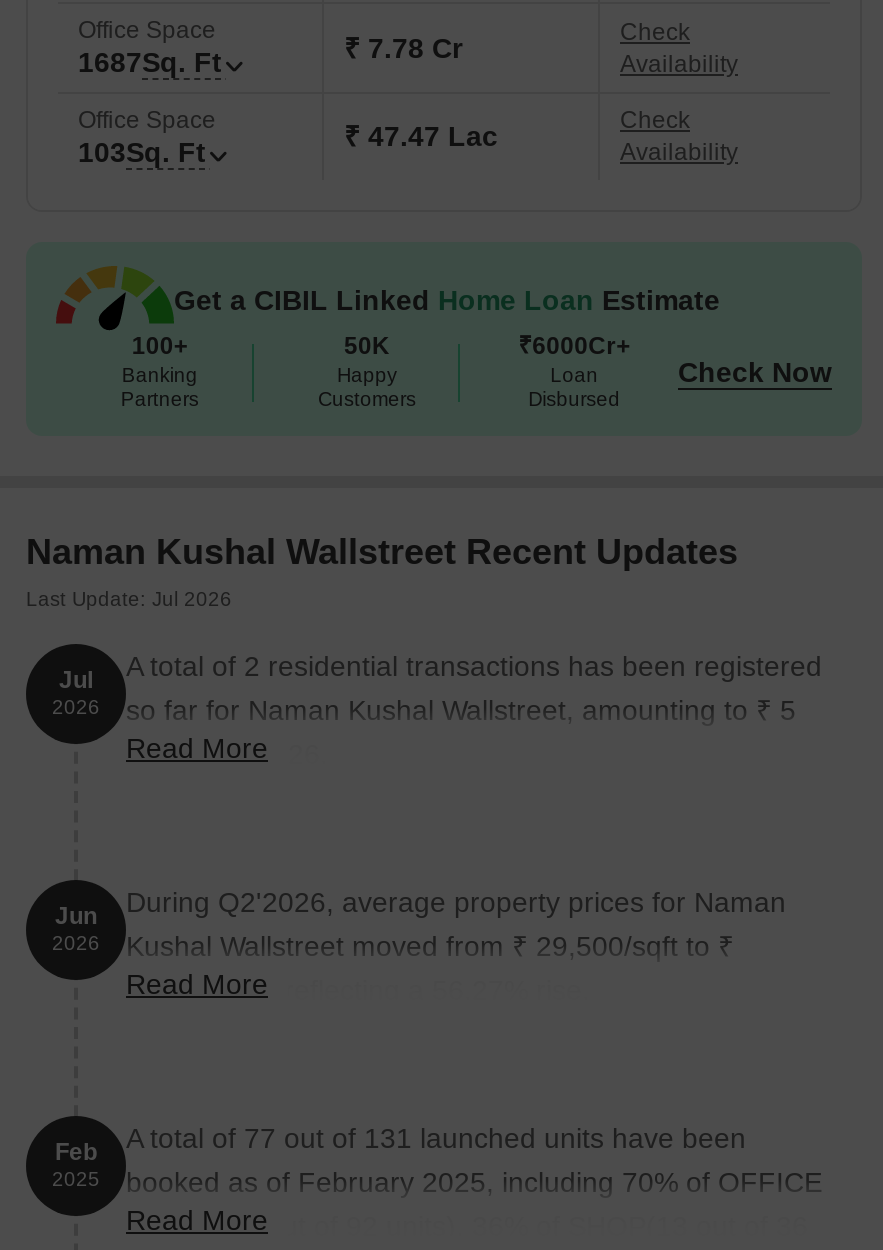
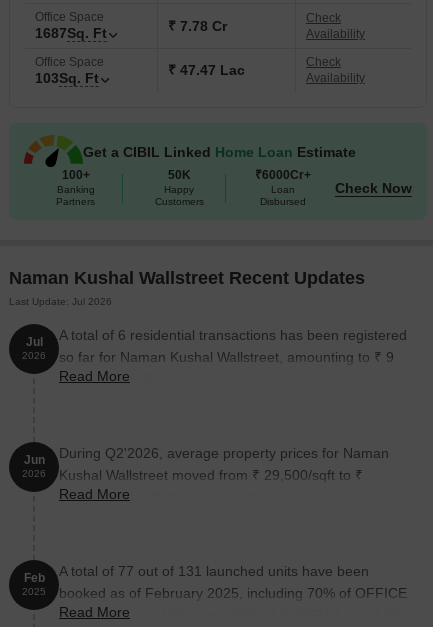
- A total of 2 residential transactions has been registered
+ A total of 6 residential transactions has been registered

- so far for Naman Kushal Wallstreet, amounting to ₹ 5
+ so far for Naman Kushal Wallstreet, amounting to ₹ 9
